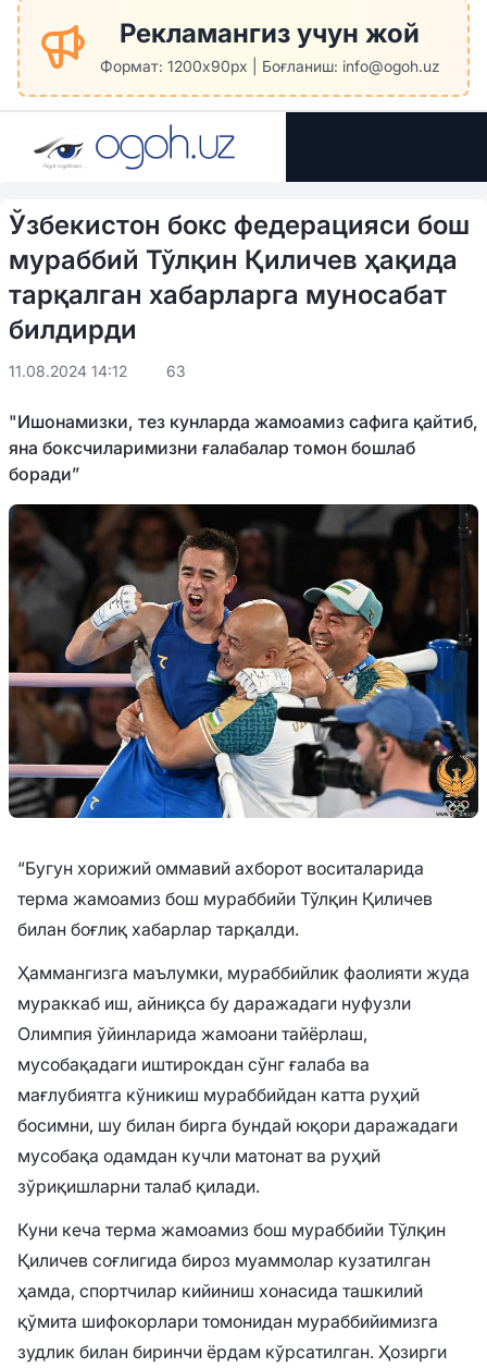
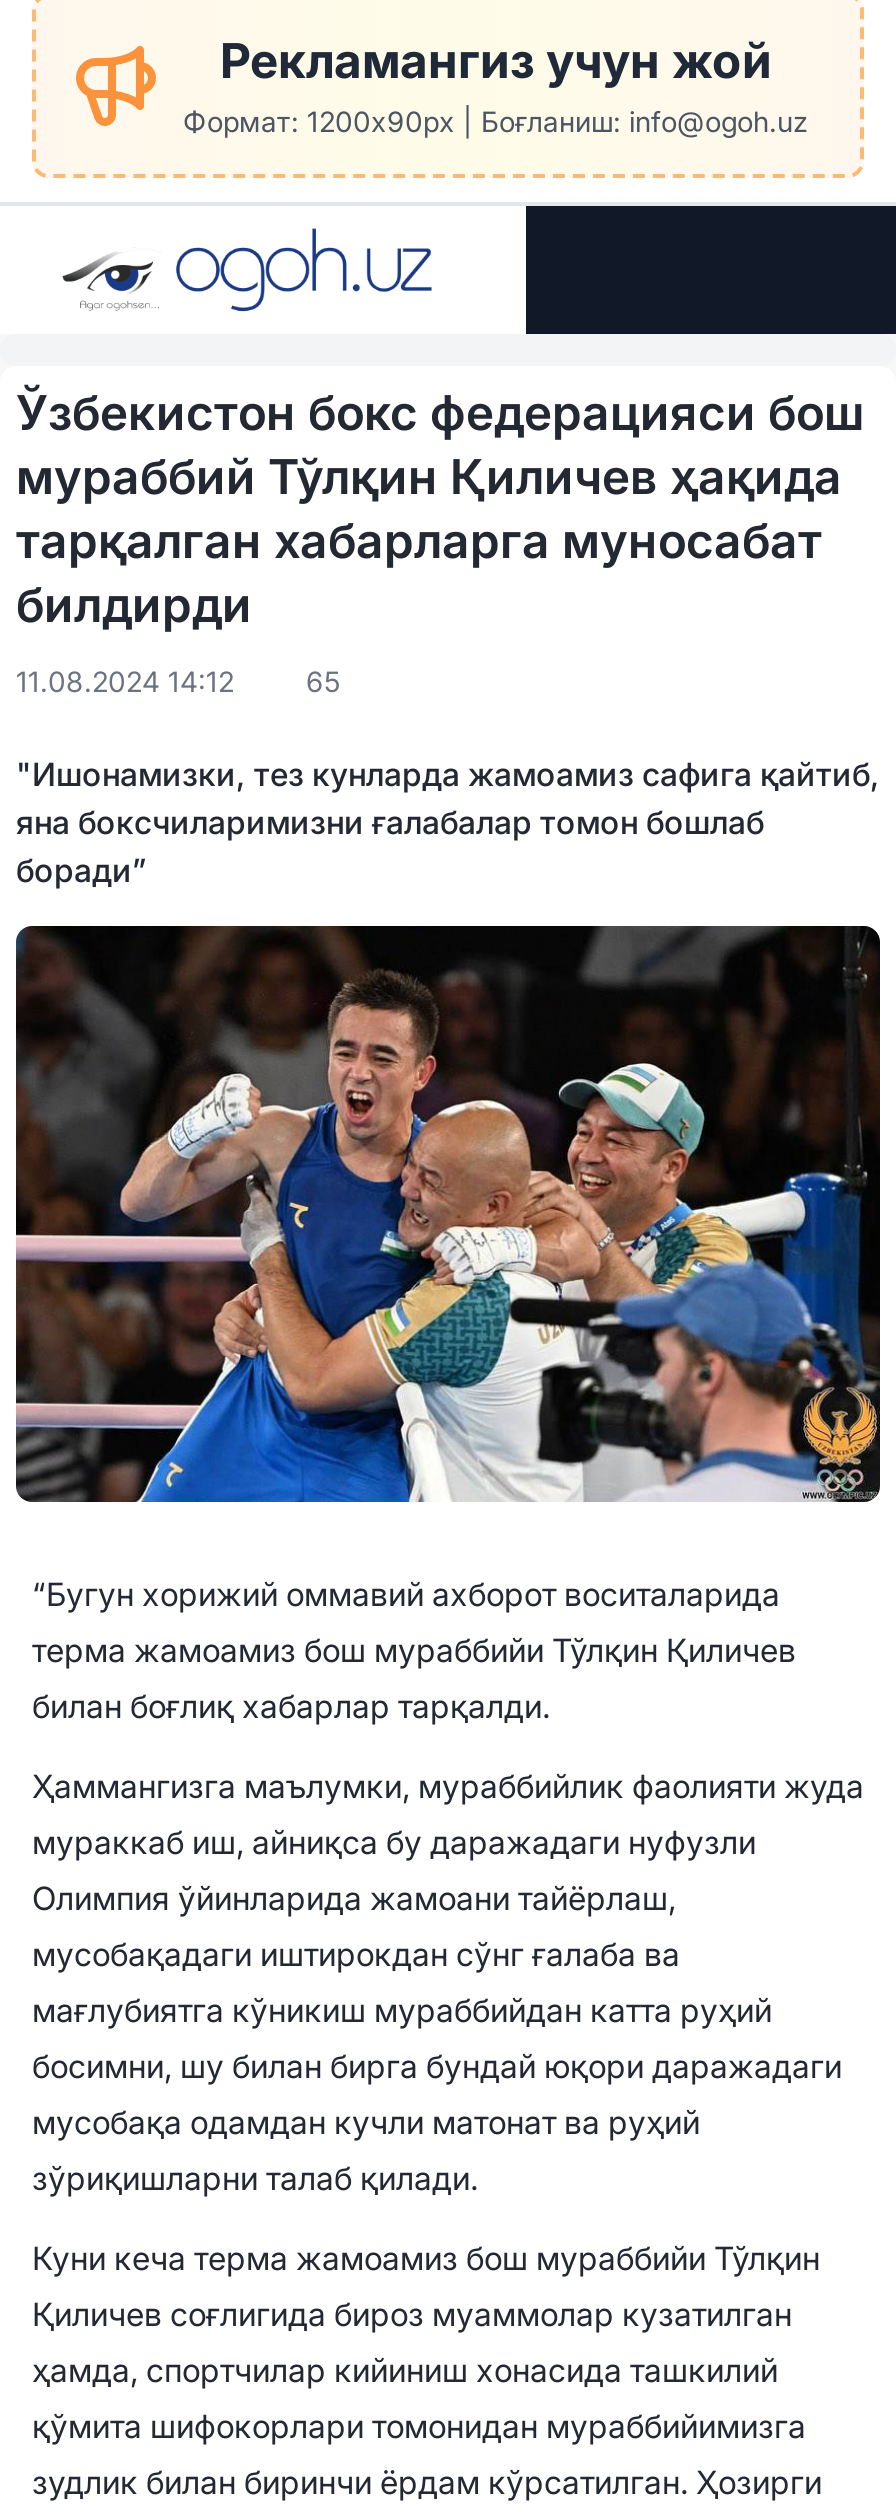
- 63
+ 65
